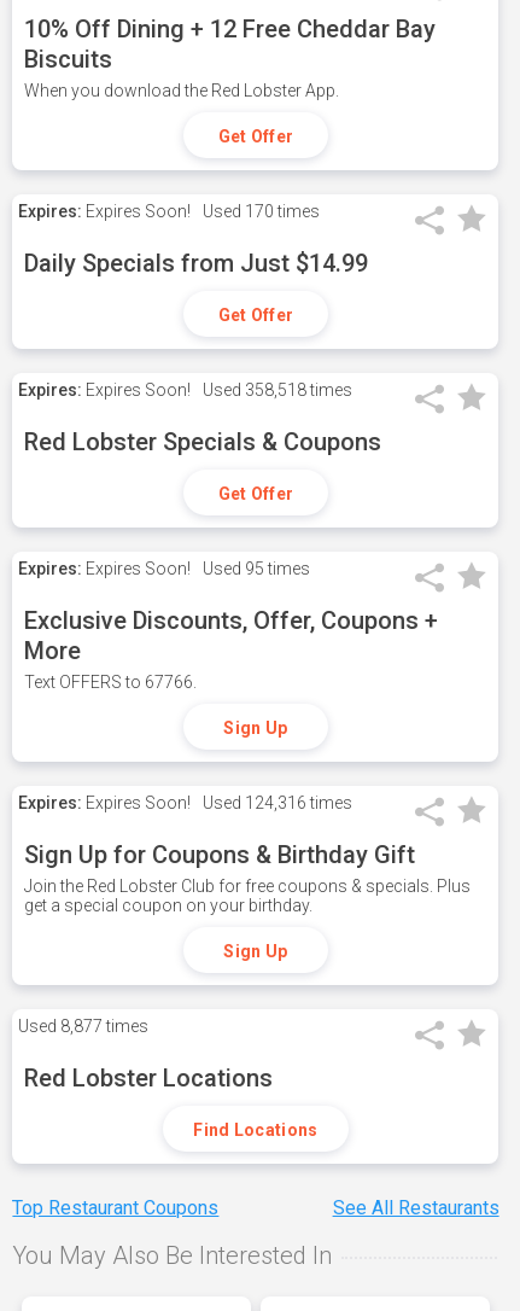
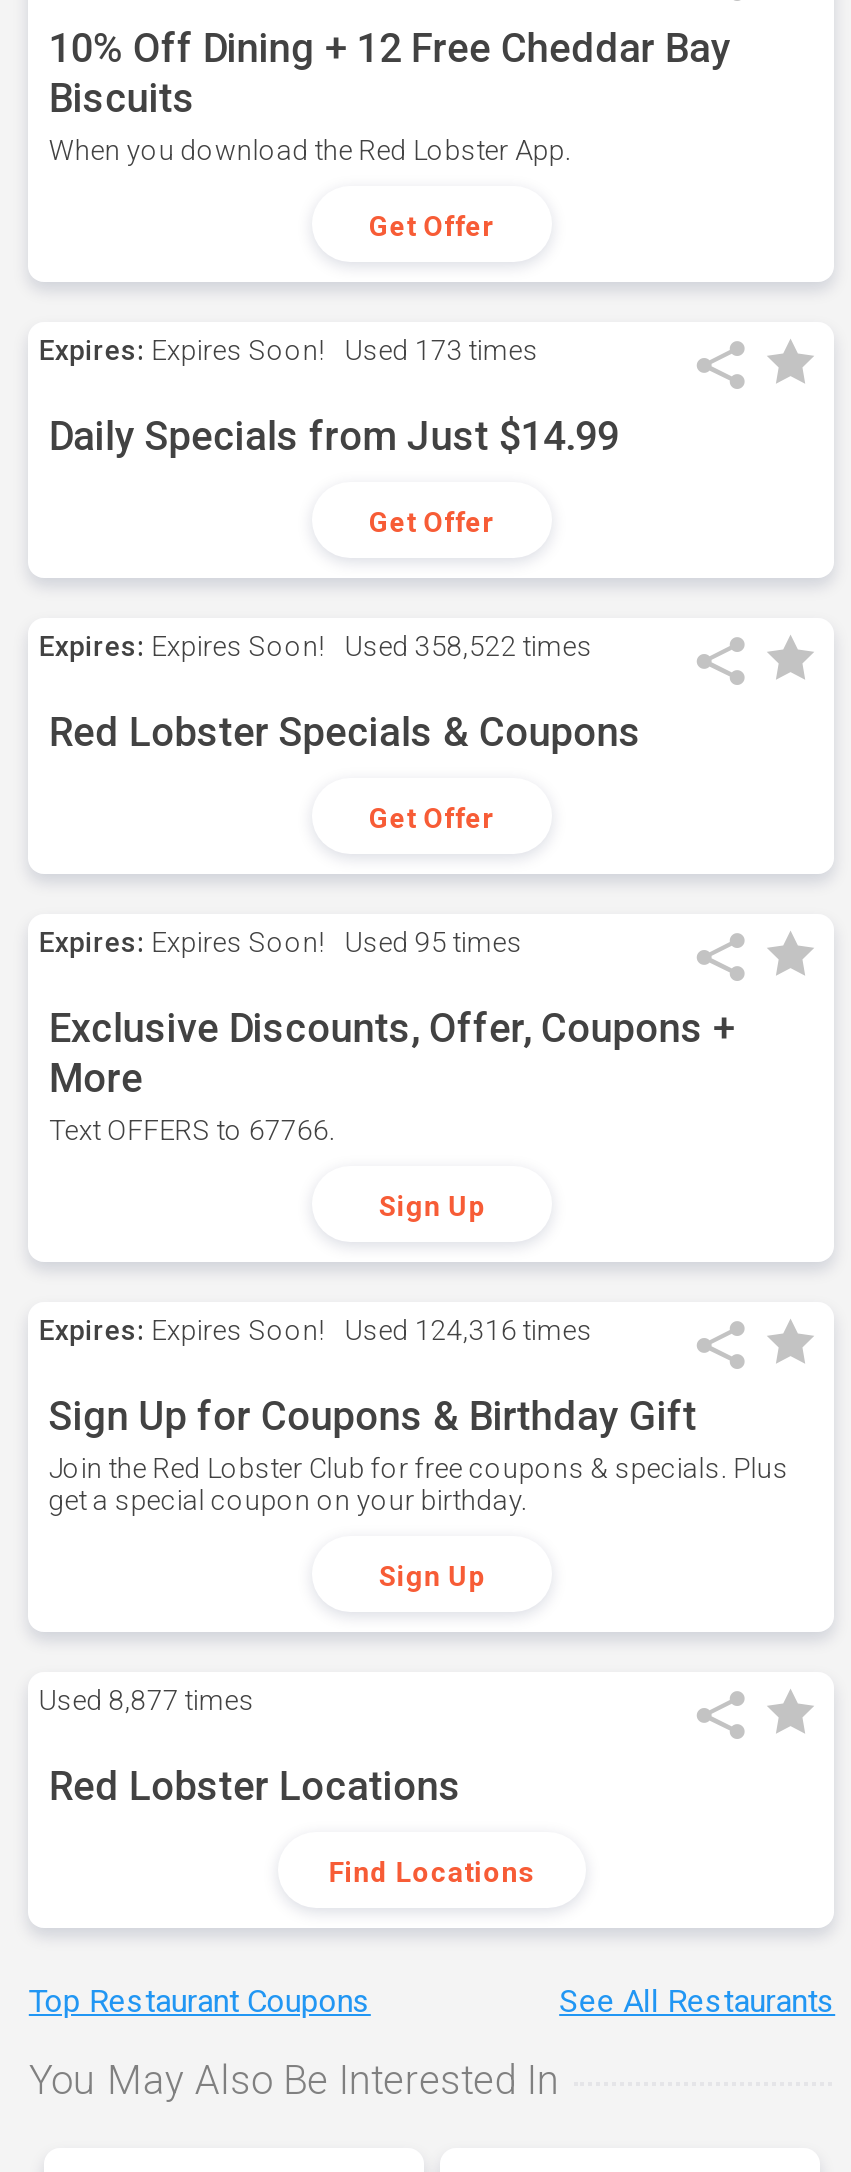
- Expires: Expires Soon! Used 170 times
+ Expires: Expires Soon! Used 173 times

- Expires: Expires Soon! Used 358,518 times
+ Expires: Expires Soon! Used 358,522 times
